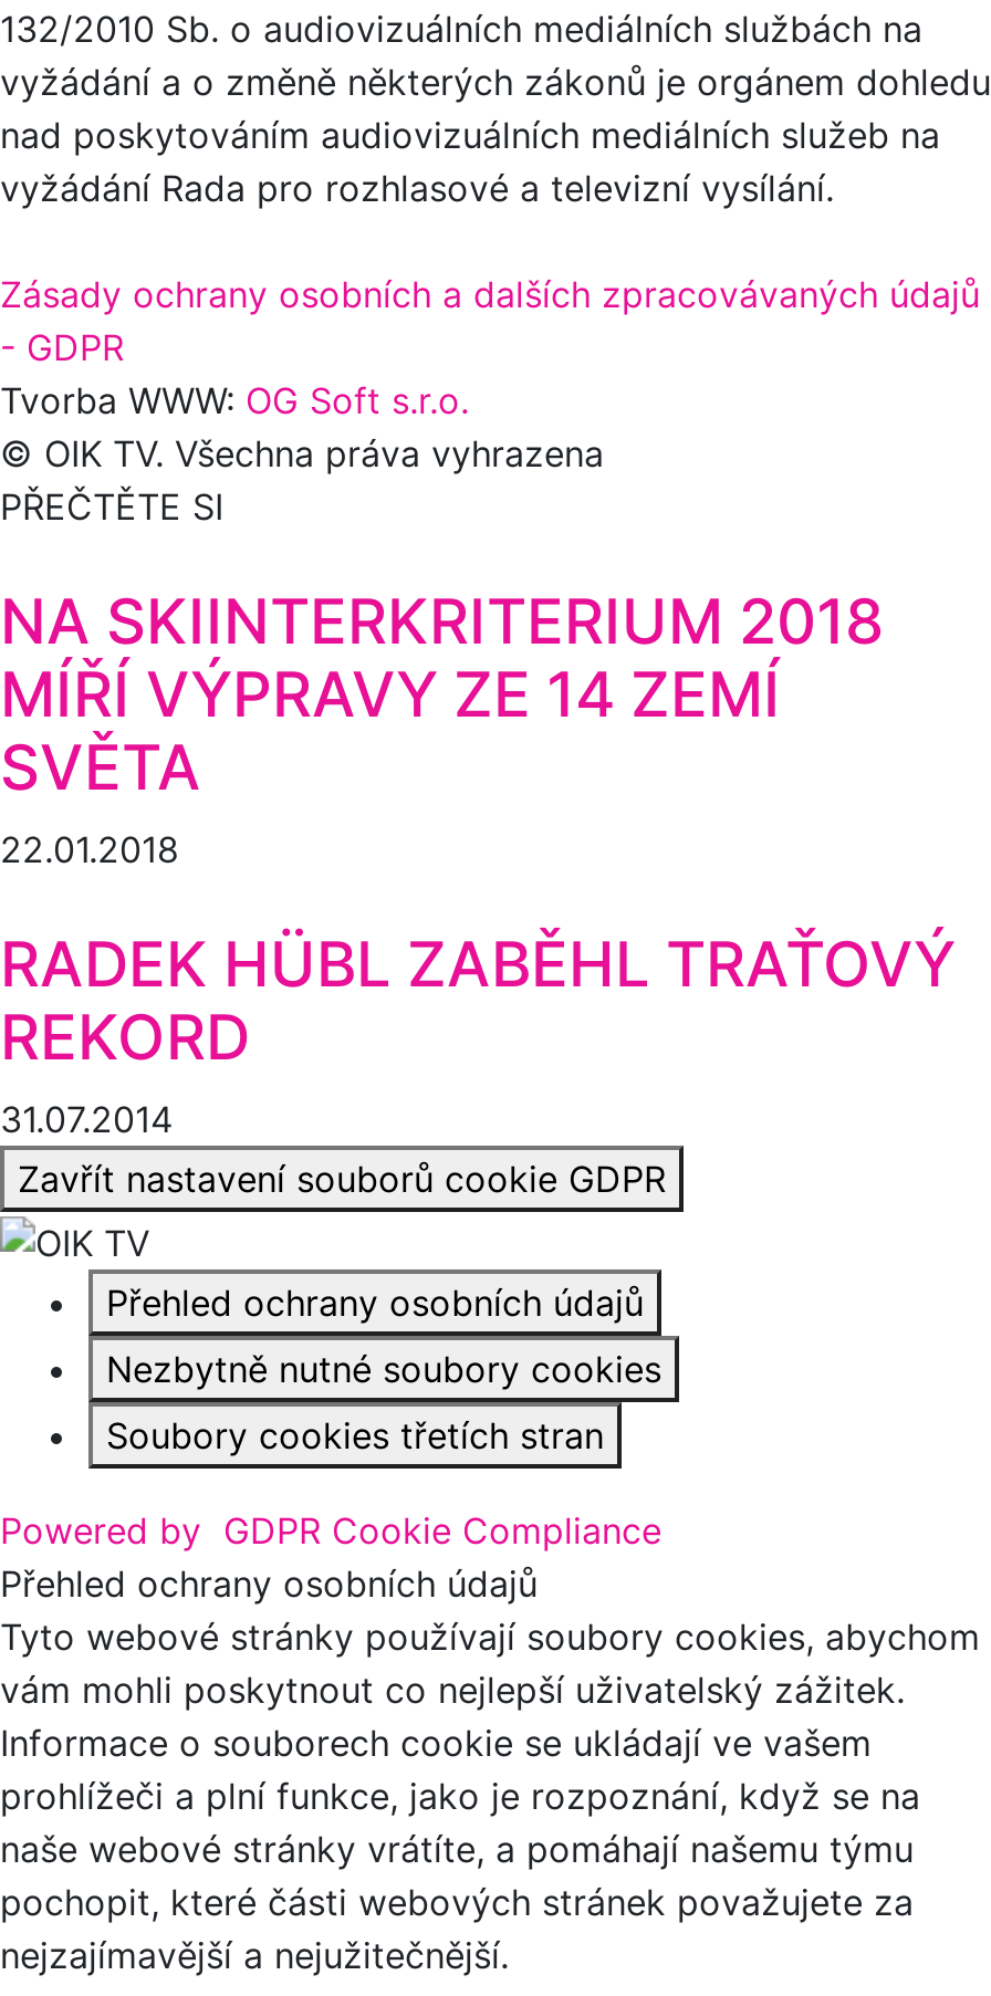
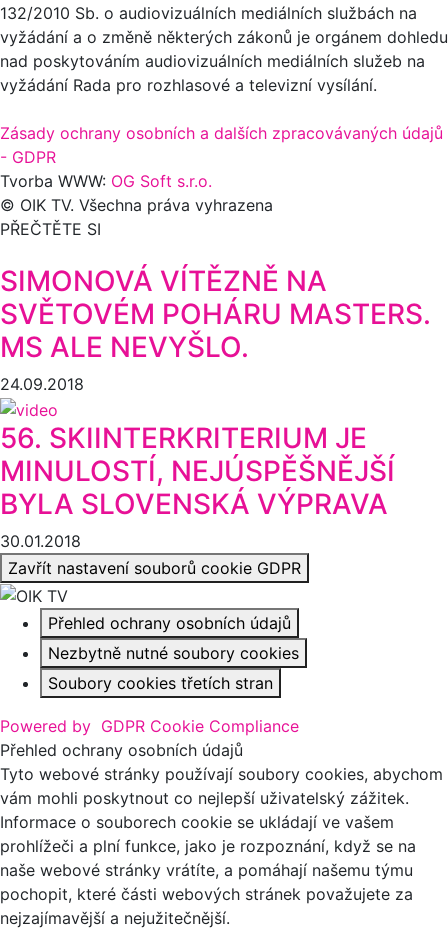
- NA SKIINTERKRITERIUM 2018
- MÍŘÍ VÝPRAVY ZE 14 ZEMÍ
- SVĚTA
- 22.01.2018
+ SIMONOVÁ VÍTĚZNĚ NA
+ SVĚTOVÉM POHÁRU MASTERS.
+ MS ALE NEVYŠLO.
+ 24.09.2018

- RADEK HÜBL ZABĚHL TRAŤOVÝ
- REKORD
- 31.07.2014
+ 56. SKIINTERKRITERIUM JE
+ MINULOSTÍ, NEJÚSPĚŠNĚJŠÍ
+ BYLA SLOVENSKÁ VÝPRAVA
+ 30.01.2018
